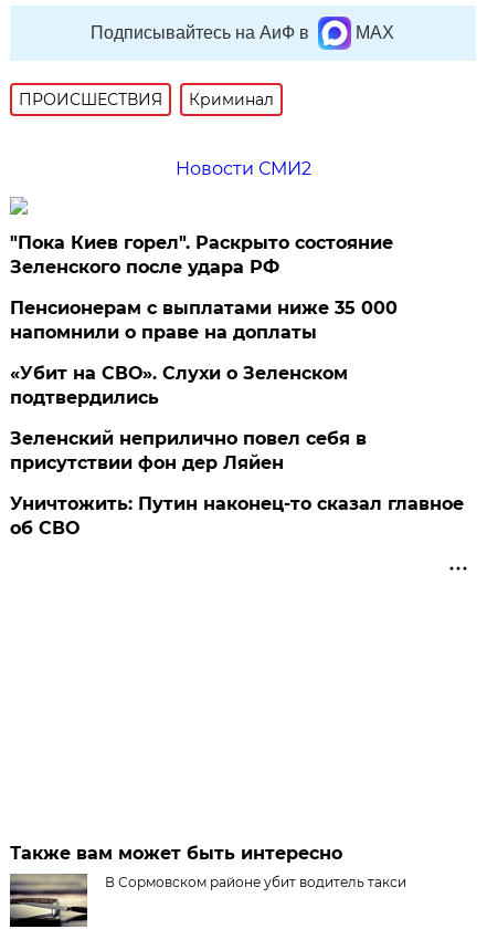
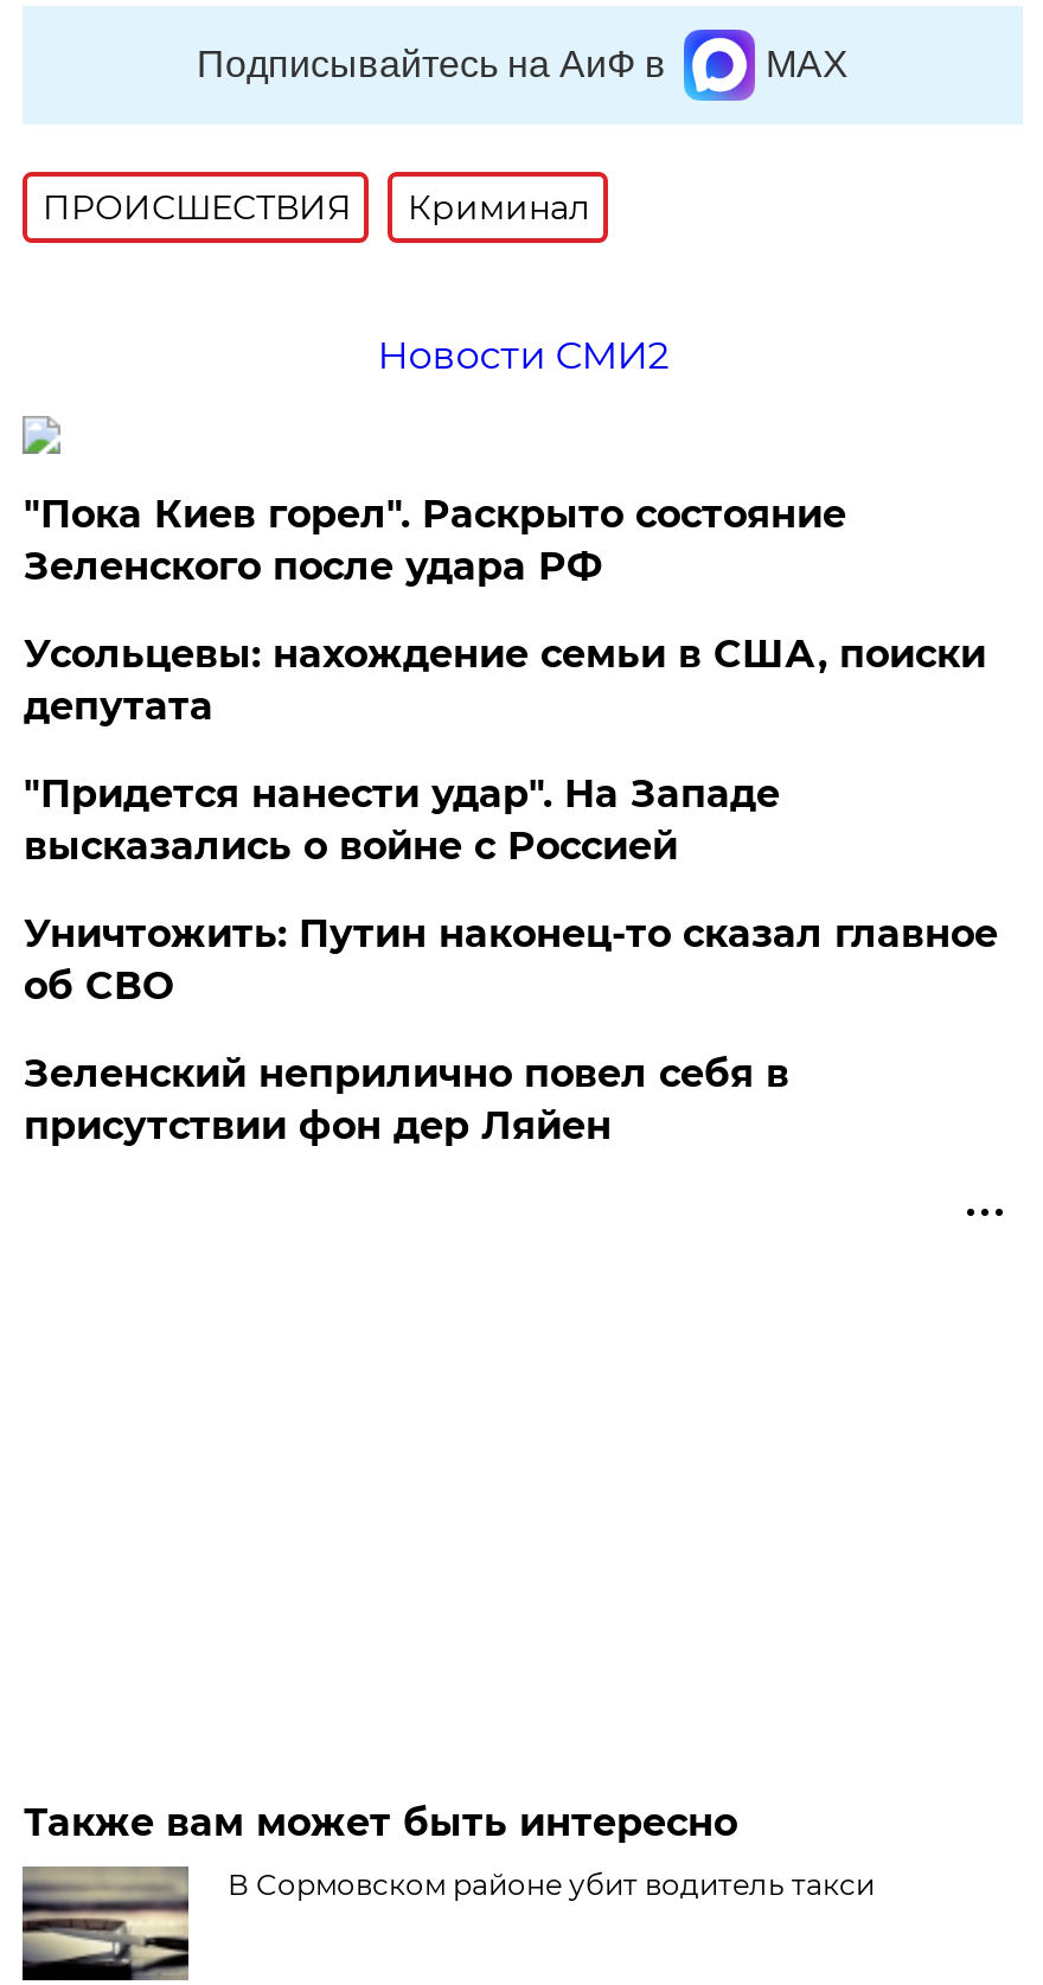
- Пенсионерам с выплатами ниже 35 000
- напомнили о праве на доплаты
- «Убит на СВО». Слухи о Зеленском
- подтвердились
+ Усольцевы: нахождение семьи в США, поиски
+ депутата
+ "Придется нанести удар". На Западе
+ высказались о войне с Россией

moved down: Зеленский неприлично повел cебя в | присутствии фон дер Ляйен

moved up: Уничтожить: Путин наконец-то сказал главное | об СВО
